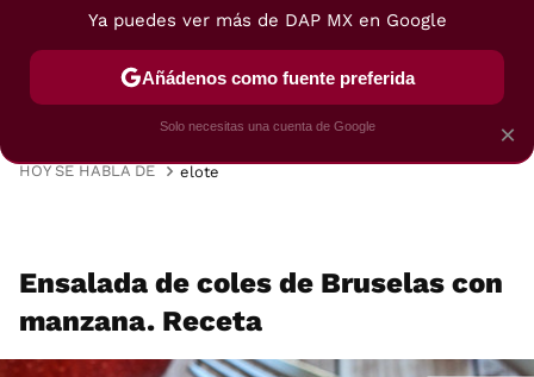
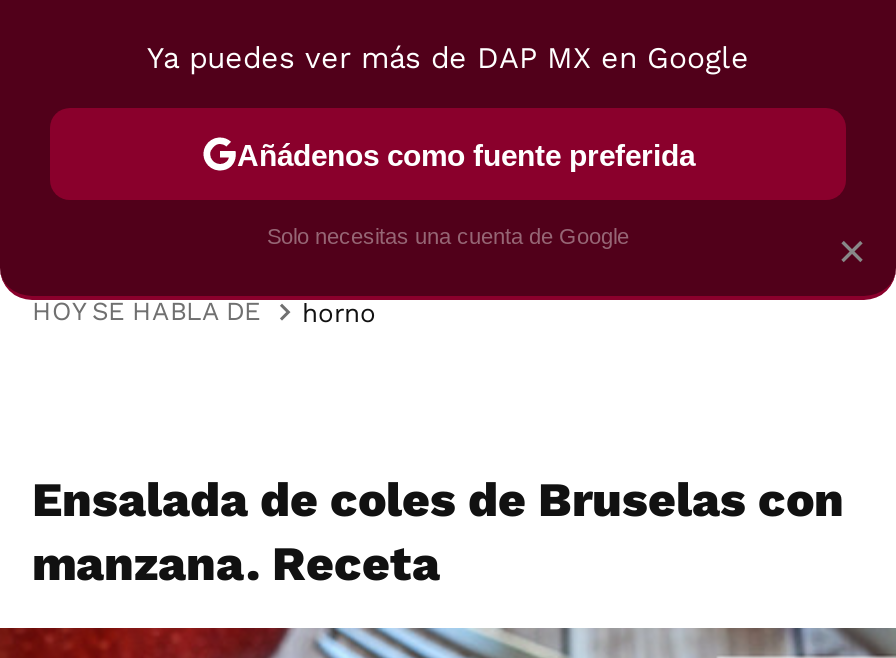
- elote
+ horno
